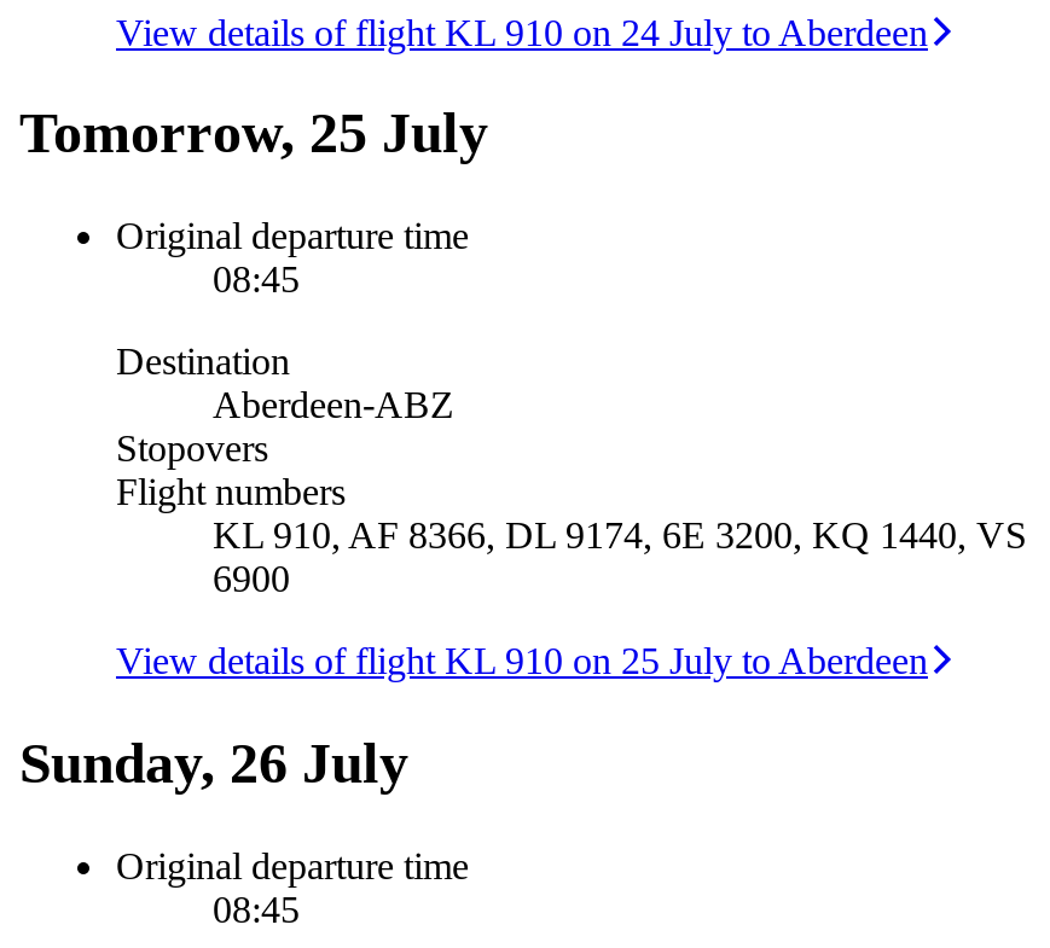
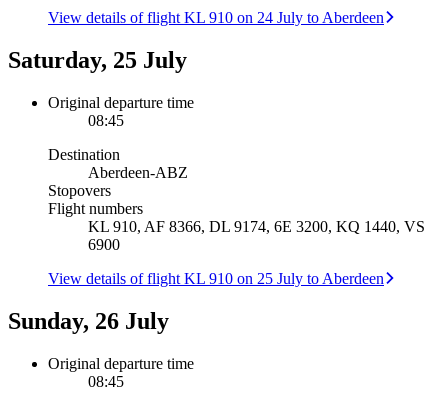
- Tomorrow, 25 July
+ Saturday, 25 July
